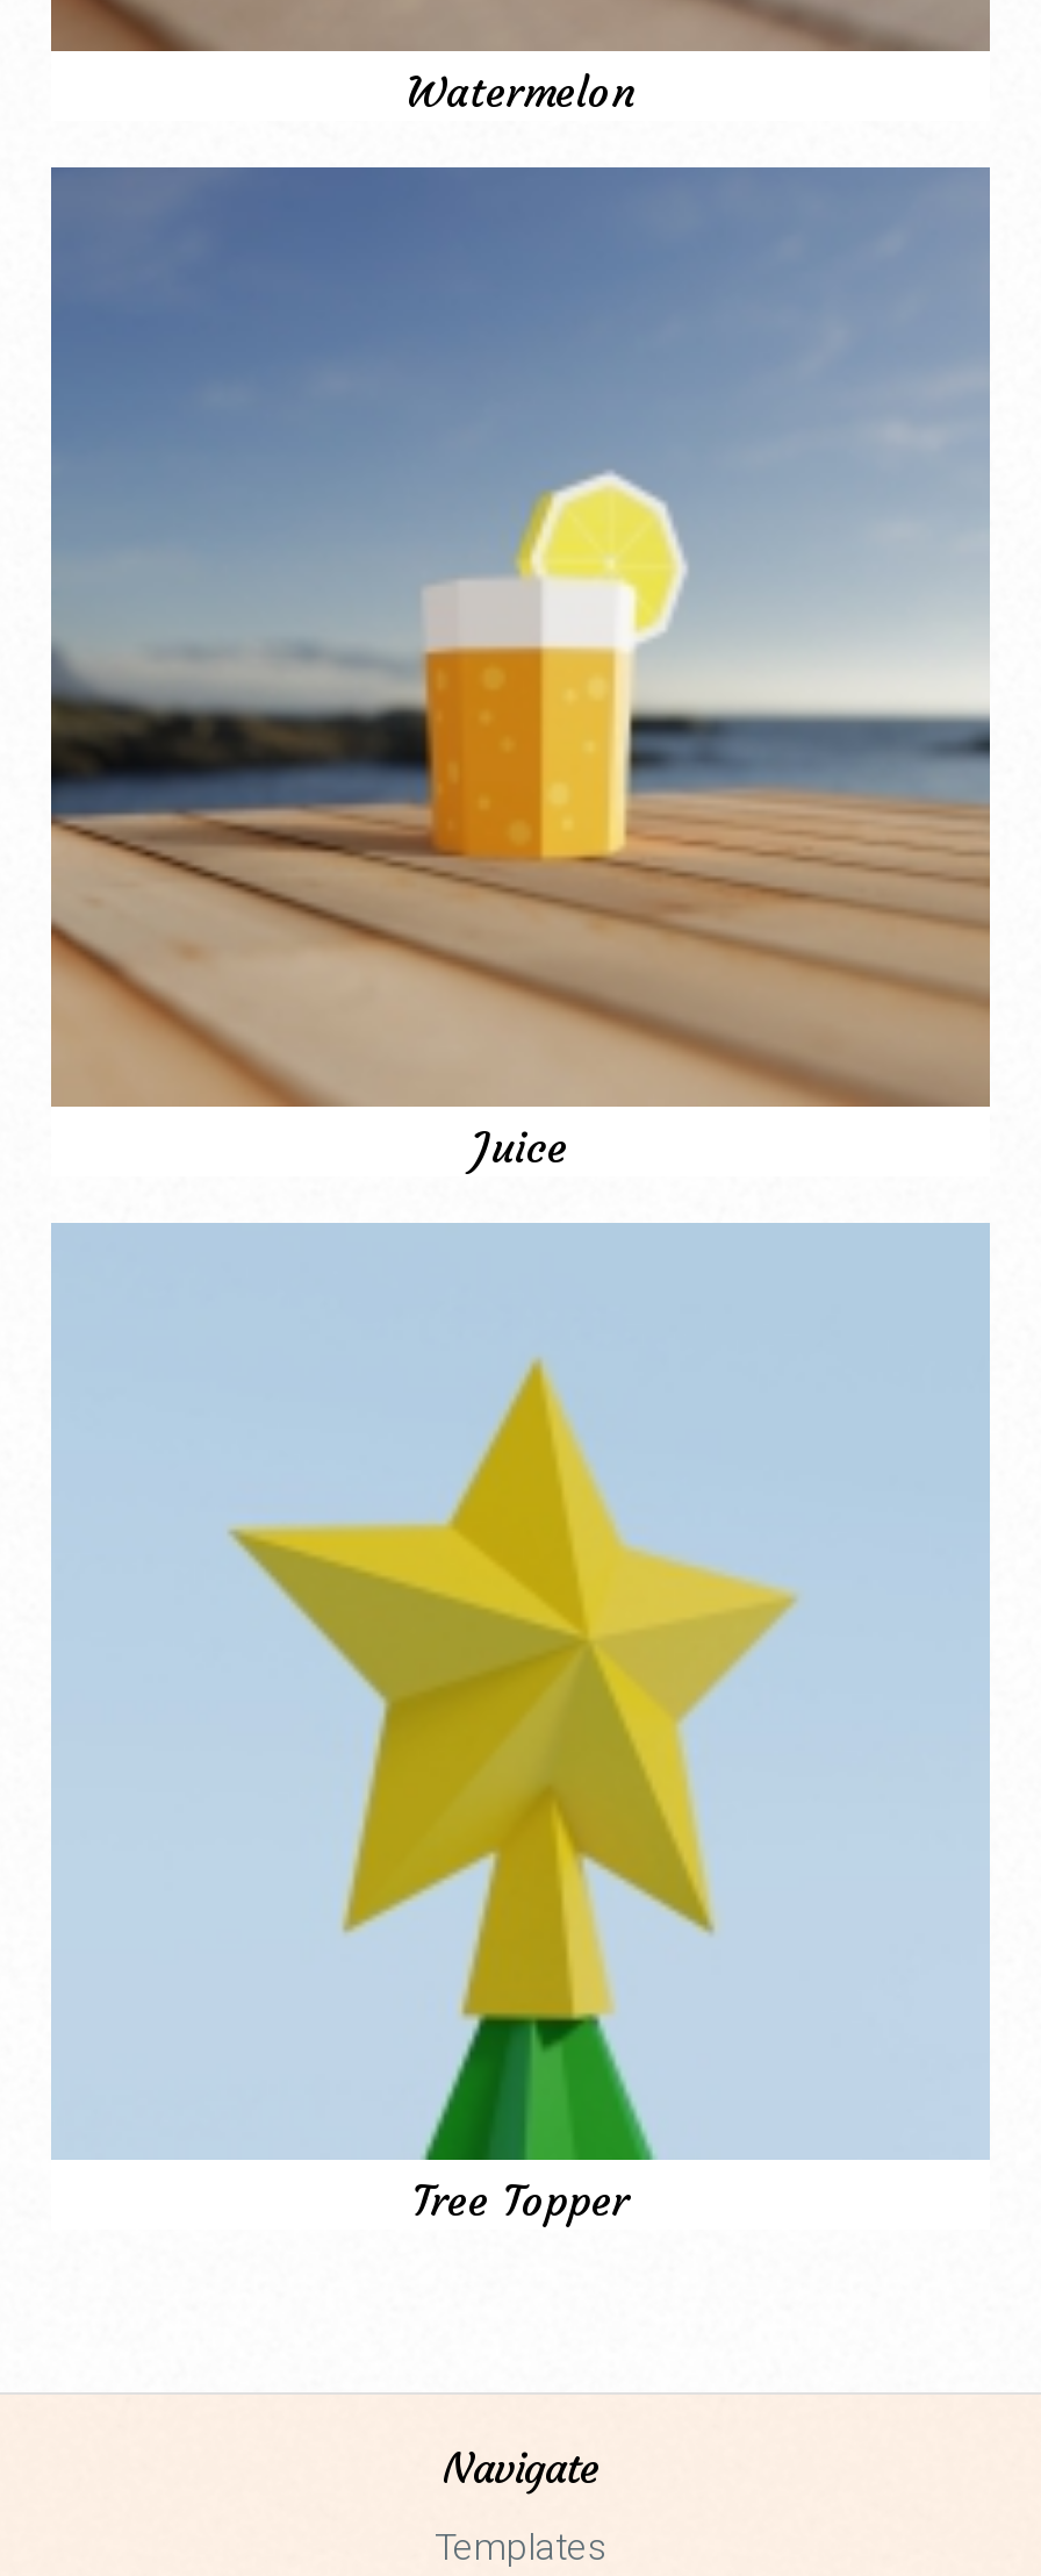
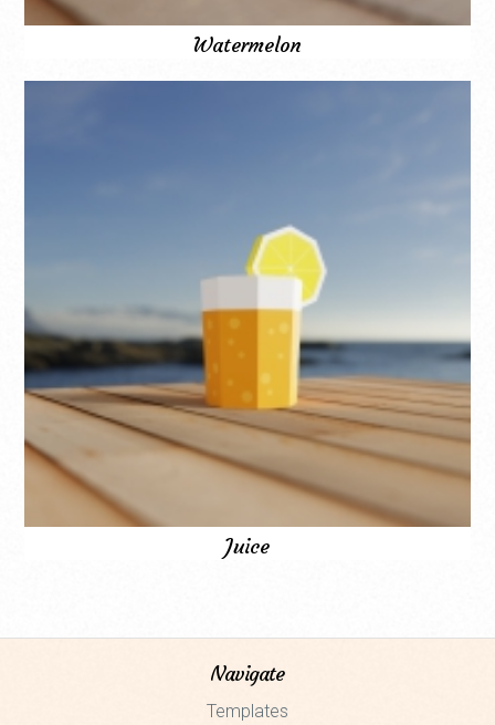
- [image]
- Tree Topper
